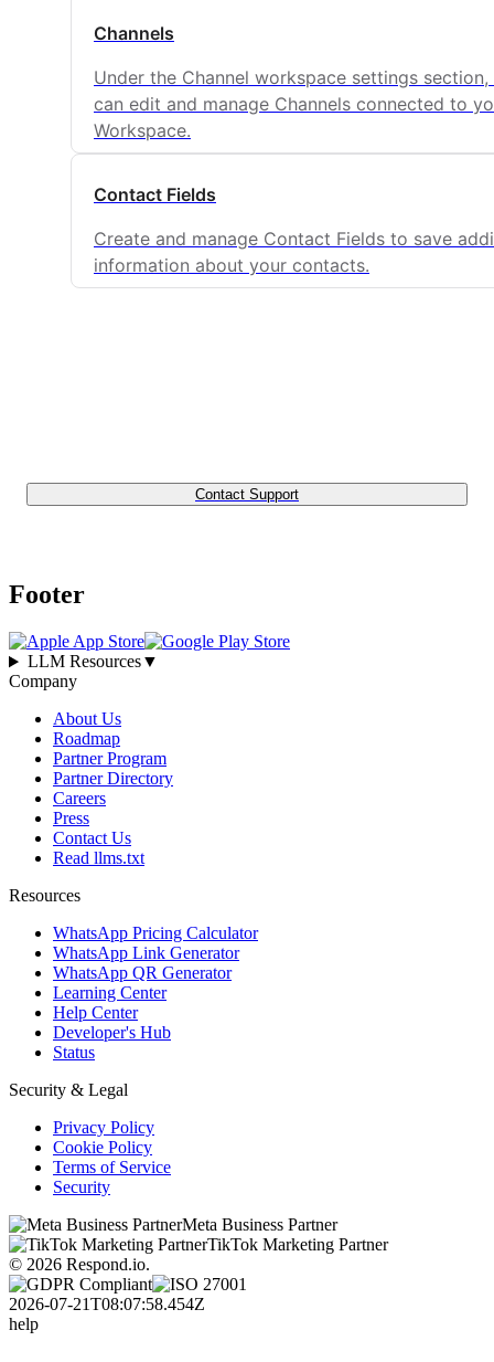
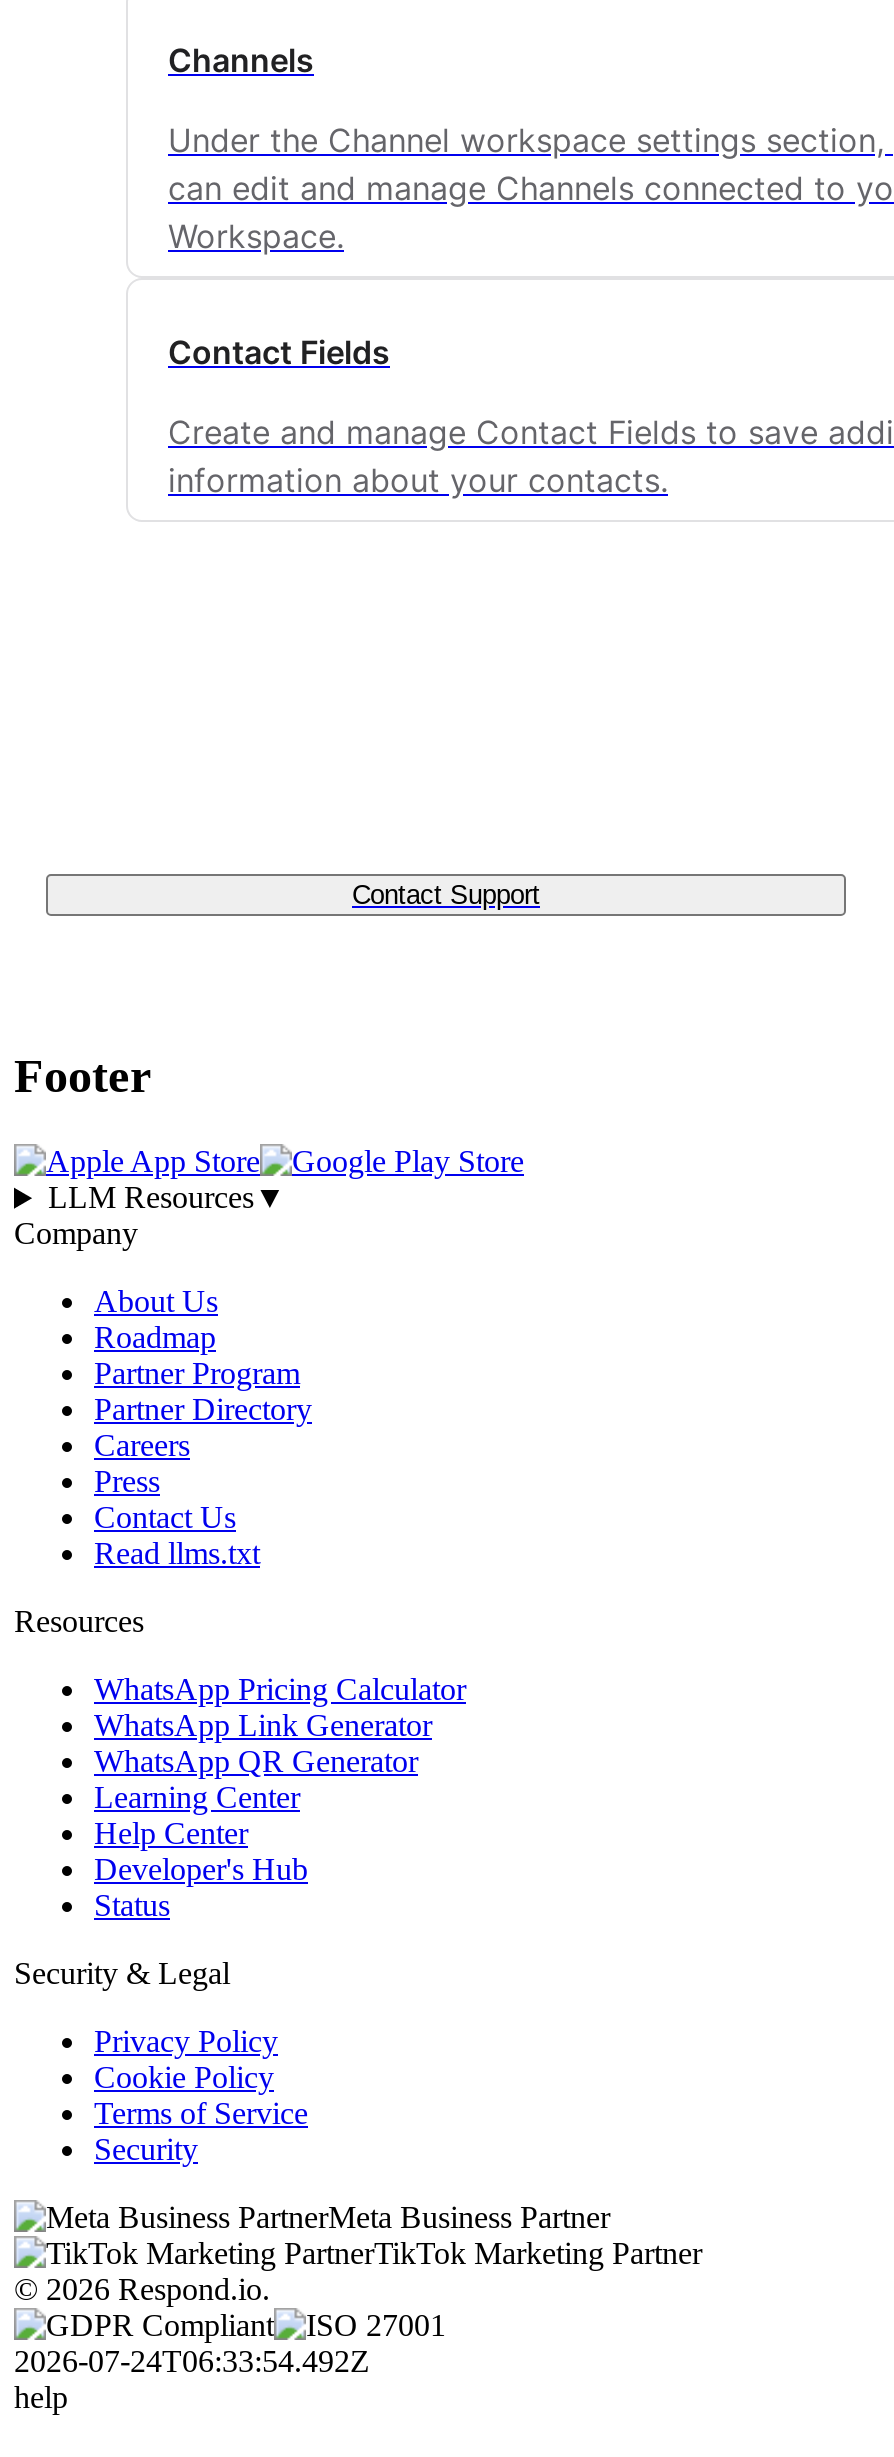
- 2026-07-21T08:07:58.454Z
+ 2026-07-24T06:33:54.492Z
